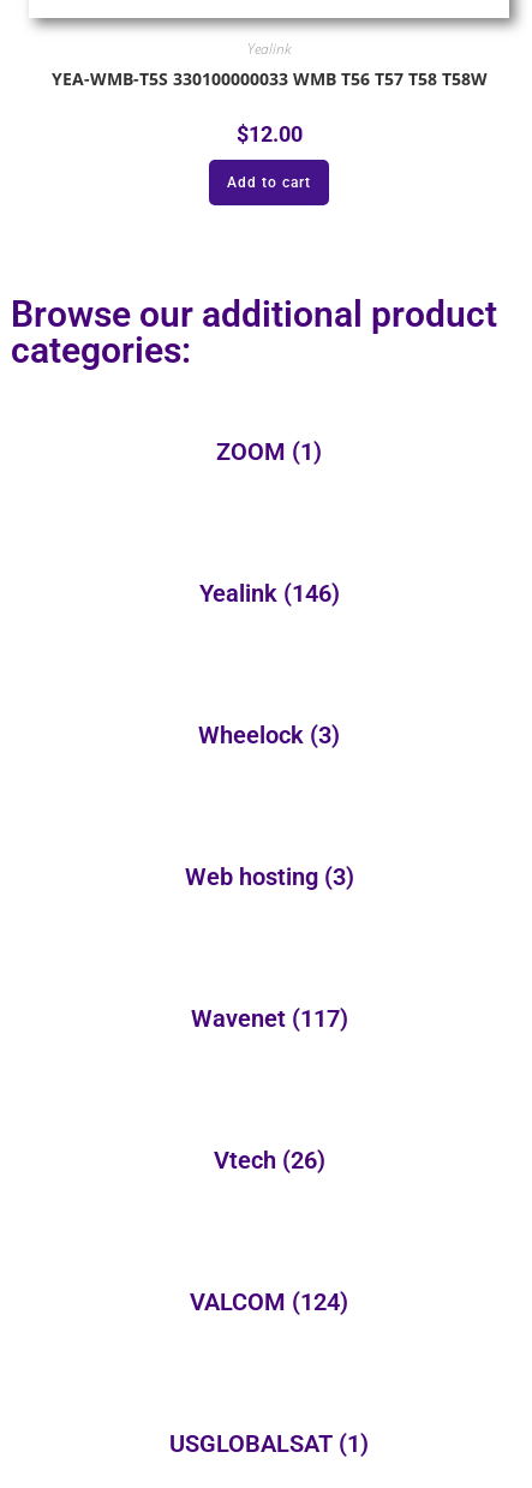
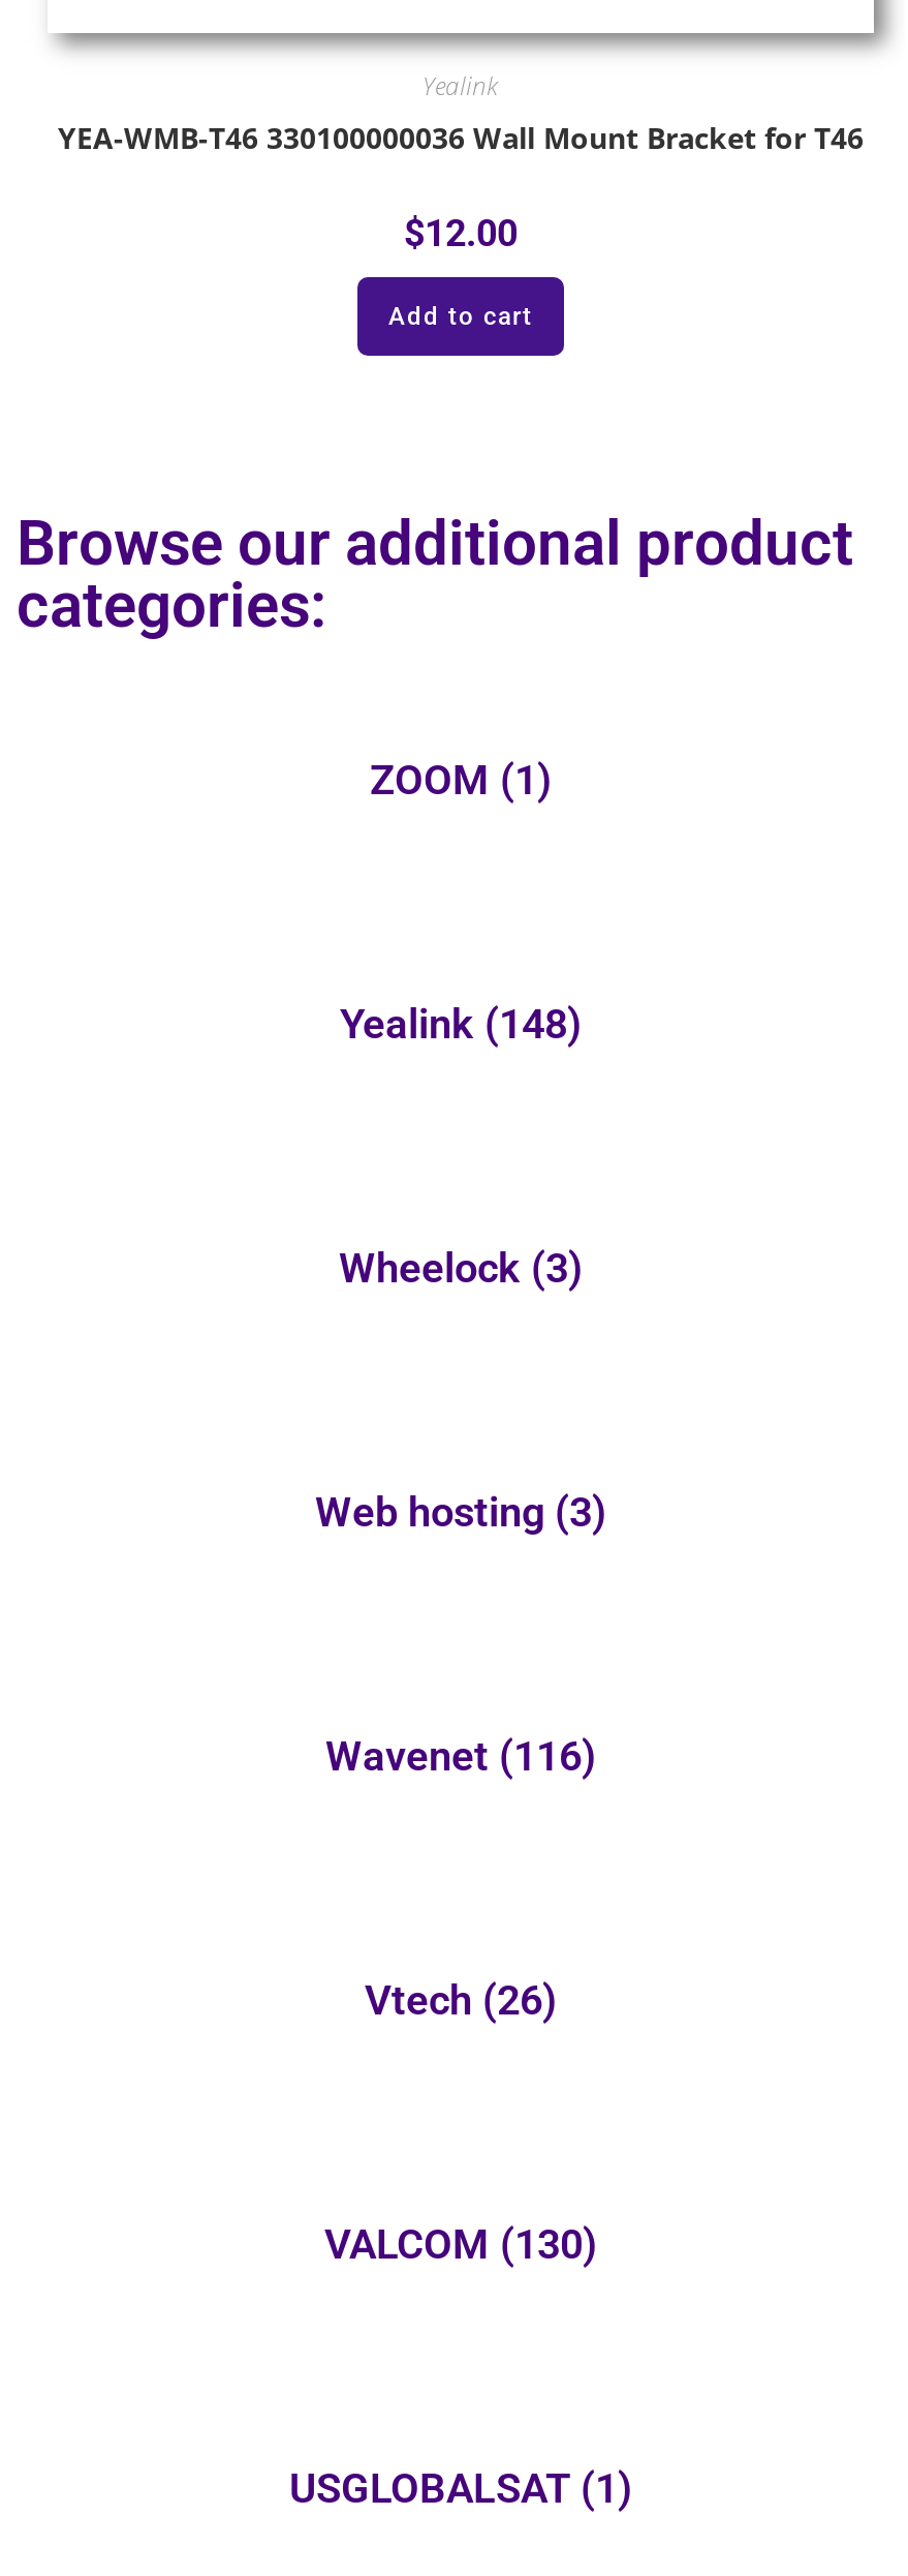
- YEA-WMB-T5S 330100000033 WMB T56 T57 T58 T58W
+ YEA-WMB-T46 330100000036 Wall Mount Bracket for T46

- Yealink (146)
+ Yealink (148)

- Wavenet (117)
+ Wavenet (116)

- VALCOM (124)
+ VALCOM (130)
